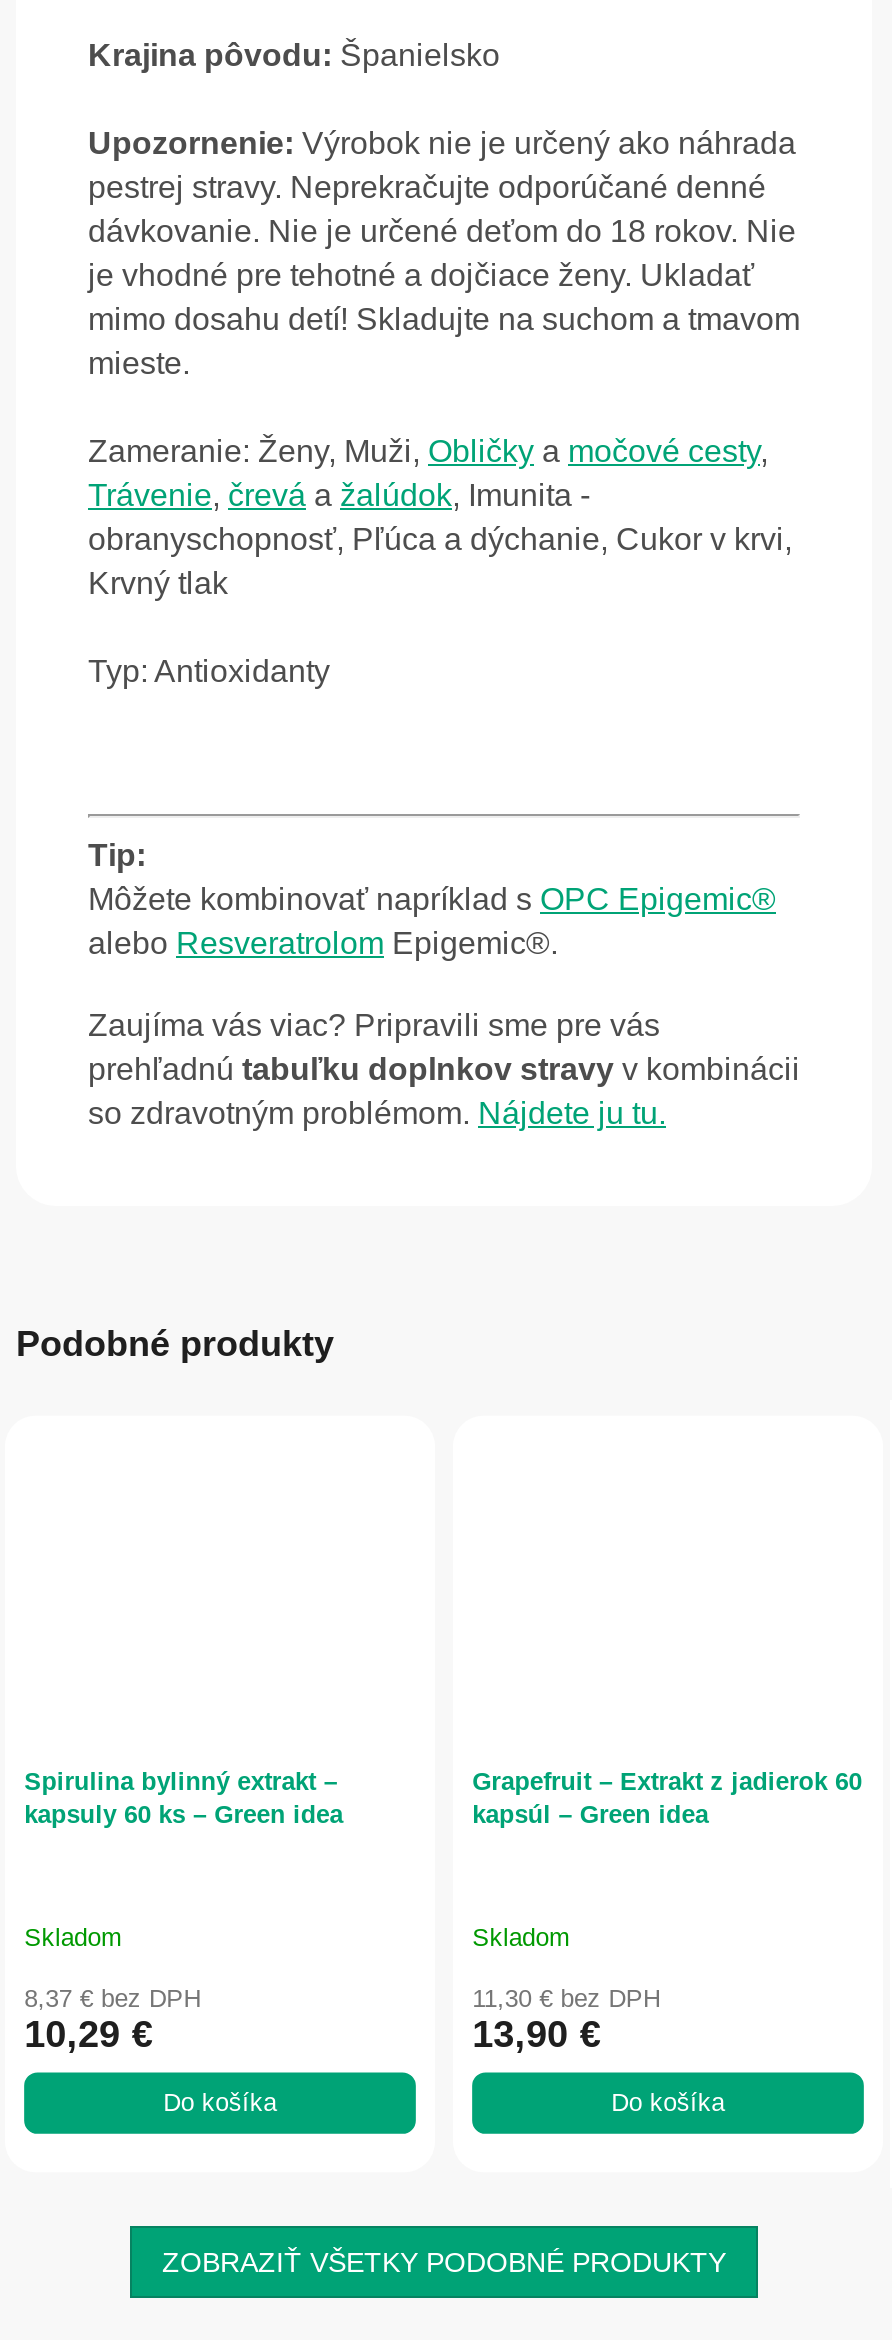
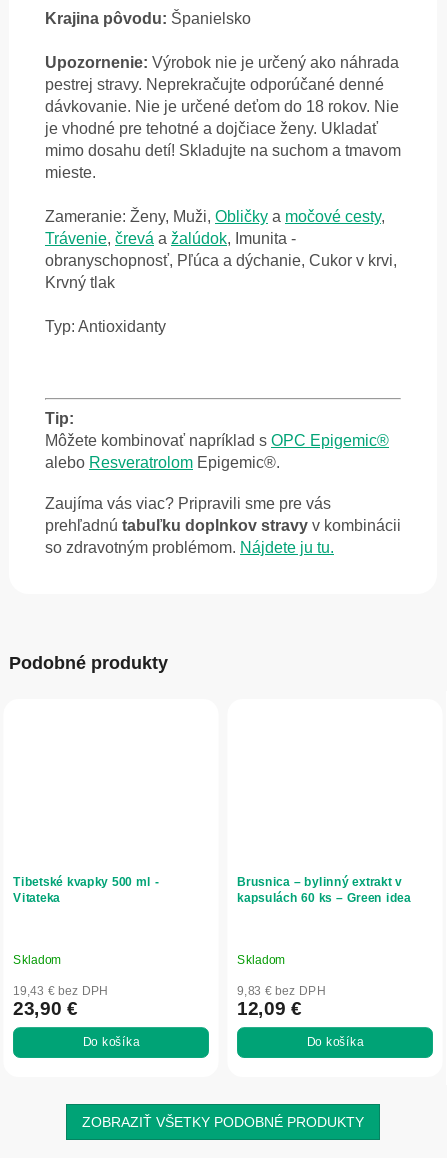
- Spirulina bylinný extrakt –
- kapsuly 60 ks – Green idea
+ Tibetské kvapky 500 ml -
+ Vitateka

- Grapefruit – Extrakt z jadierok 60
- kapsúl – Green idea
+ Brusnica – bylinný extrakt v
+ kapsulách 60 ks – Green idea

- 8,37 € bez DPH
+ 19,43 € bez DPH

- 11,30 € bez DPH
+ 9,83 € bez DPH

- 10,29 €
+ 23,90 €

- 13,90 €
+ 12,09 €
